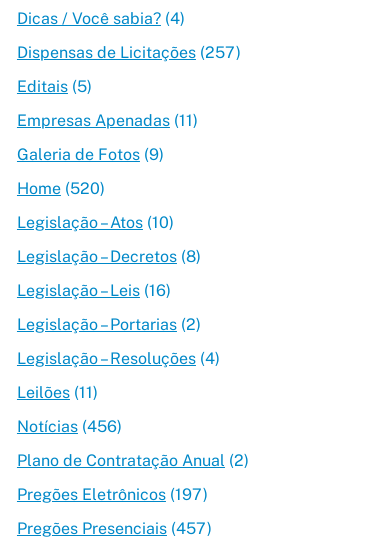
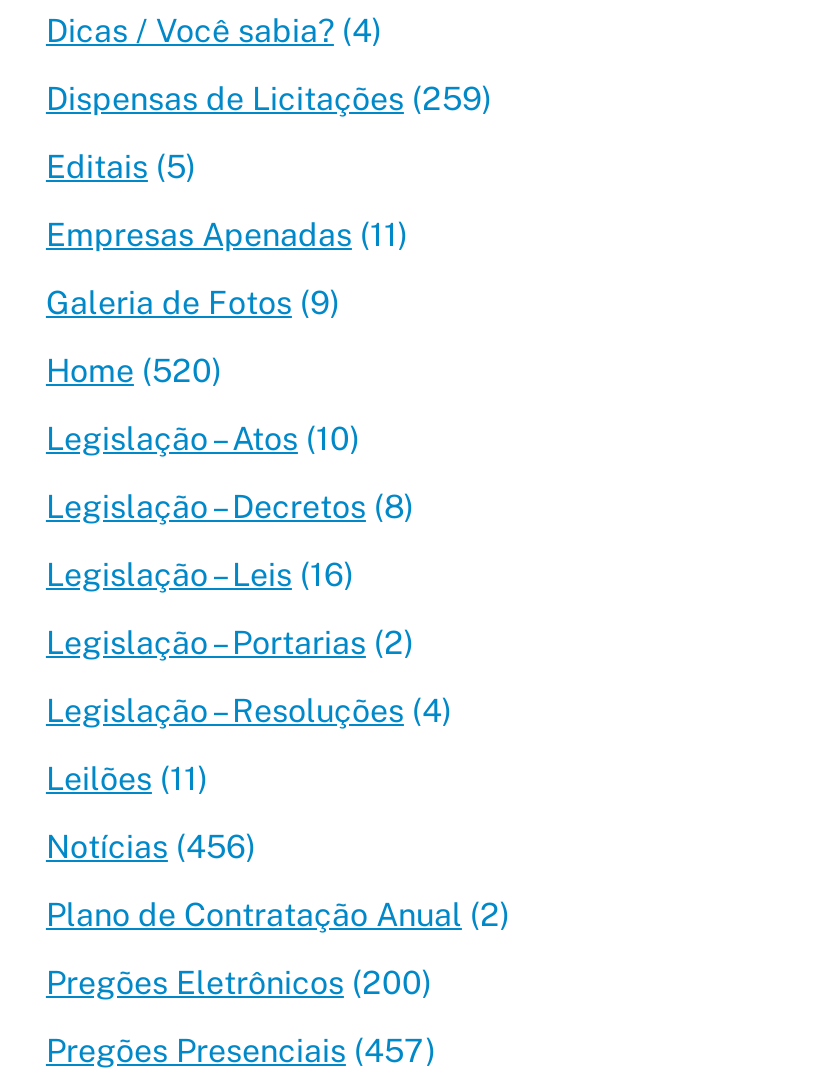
- Dispensas de Licitações (257)
+ Dispensas de Licitações (259)

- Pregões Eletrônicos (197)
+ Pregões Eletrônicos (200)
